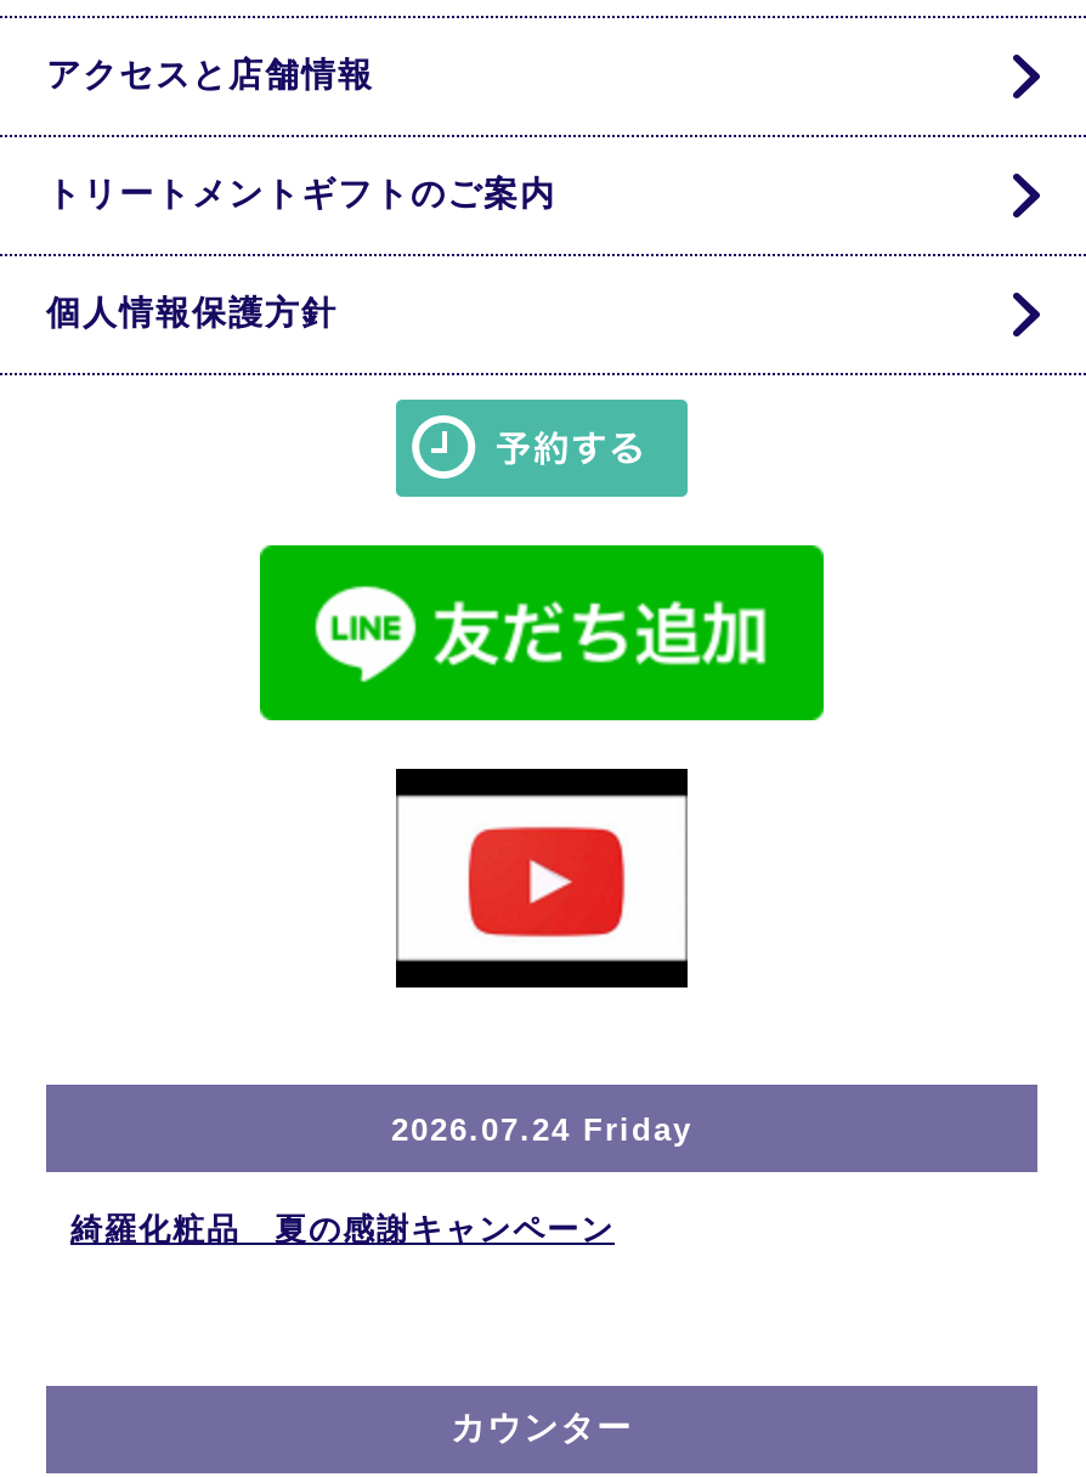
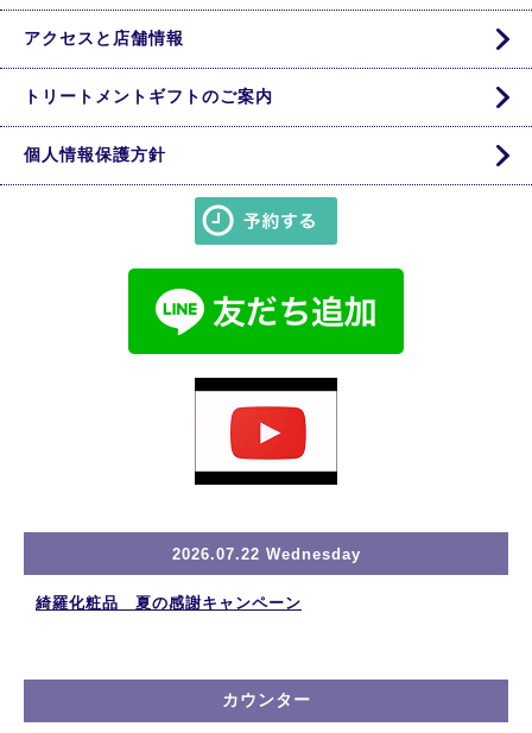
- 2026.07.24 Friday
+ 2026.07.22 Wednesday
